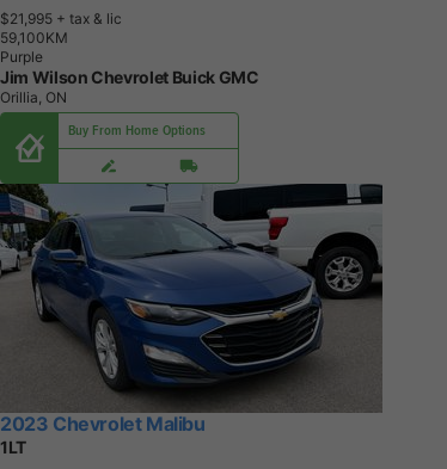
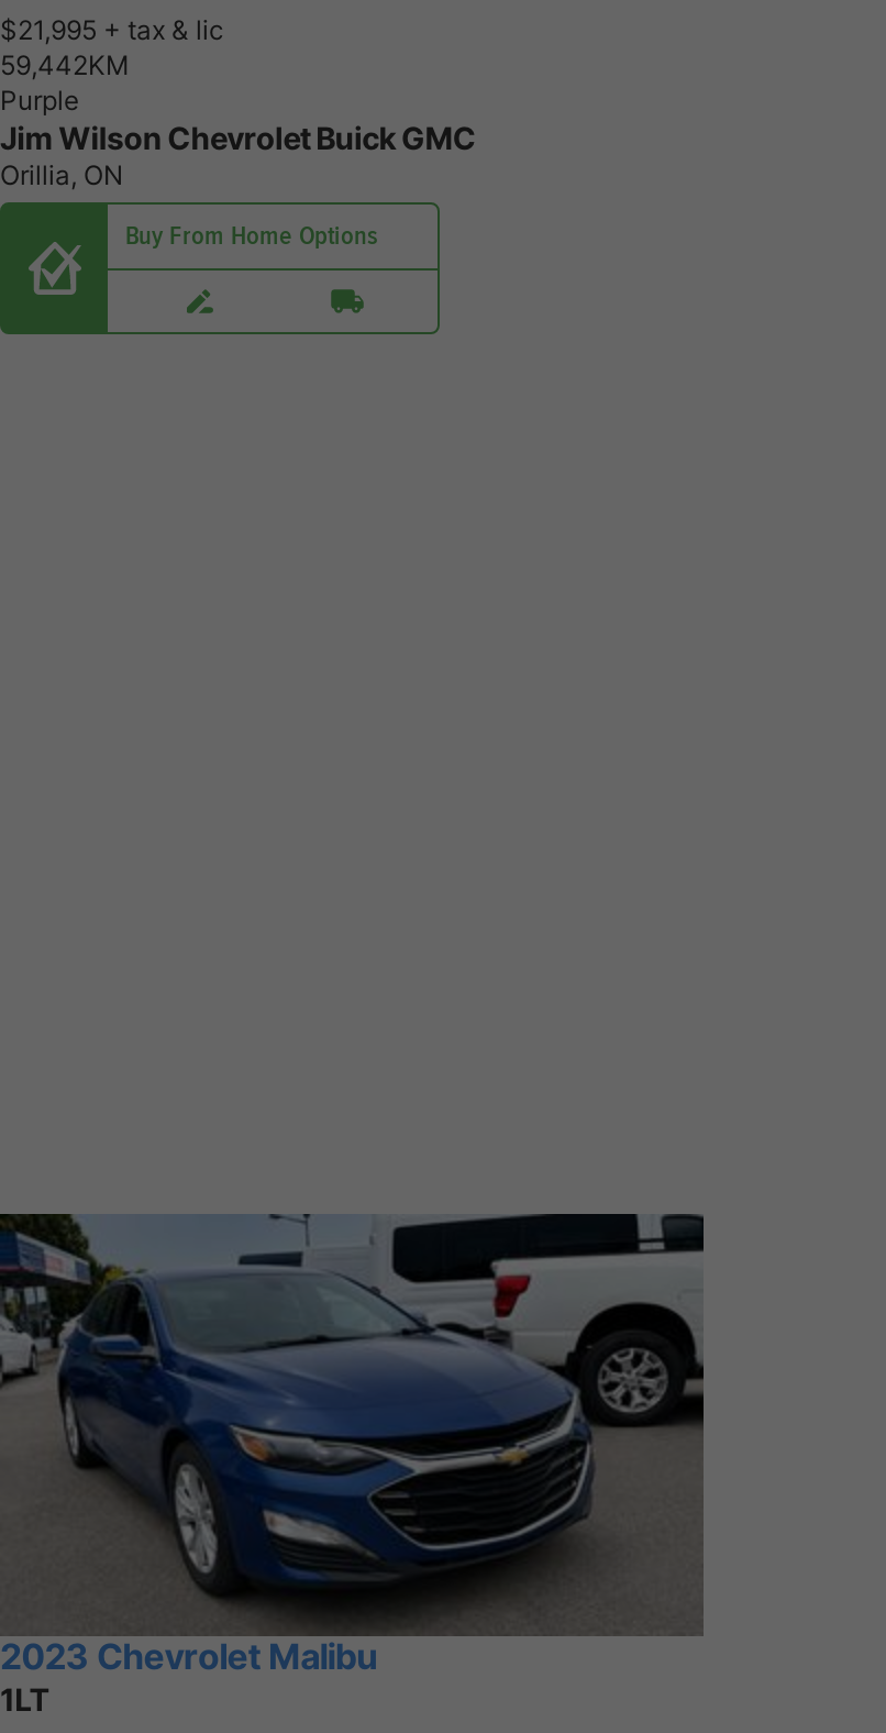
- 59 1 00KM
+ 59,442KM
